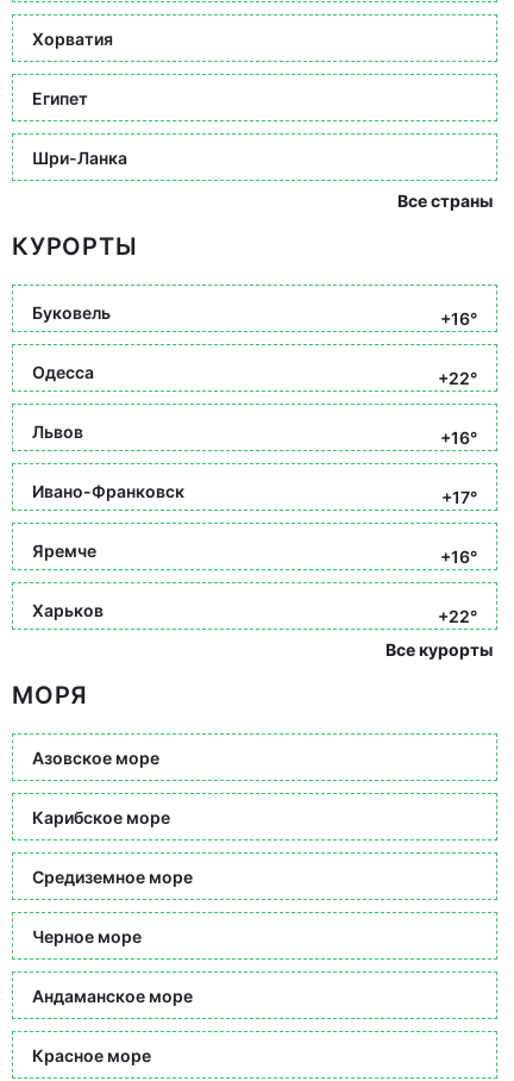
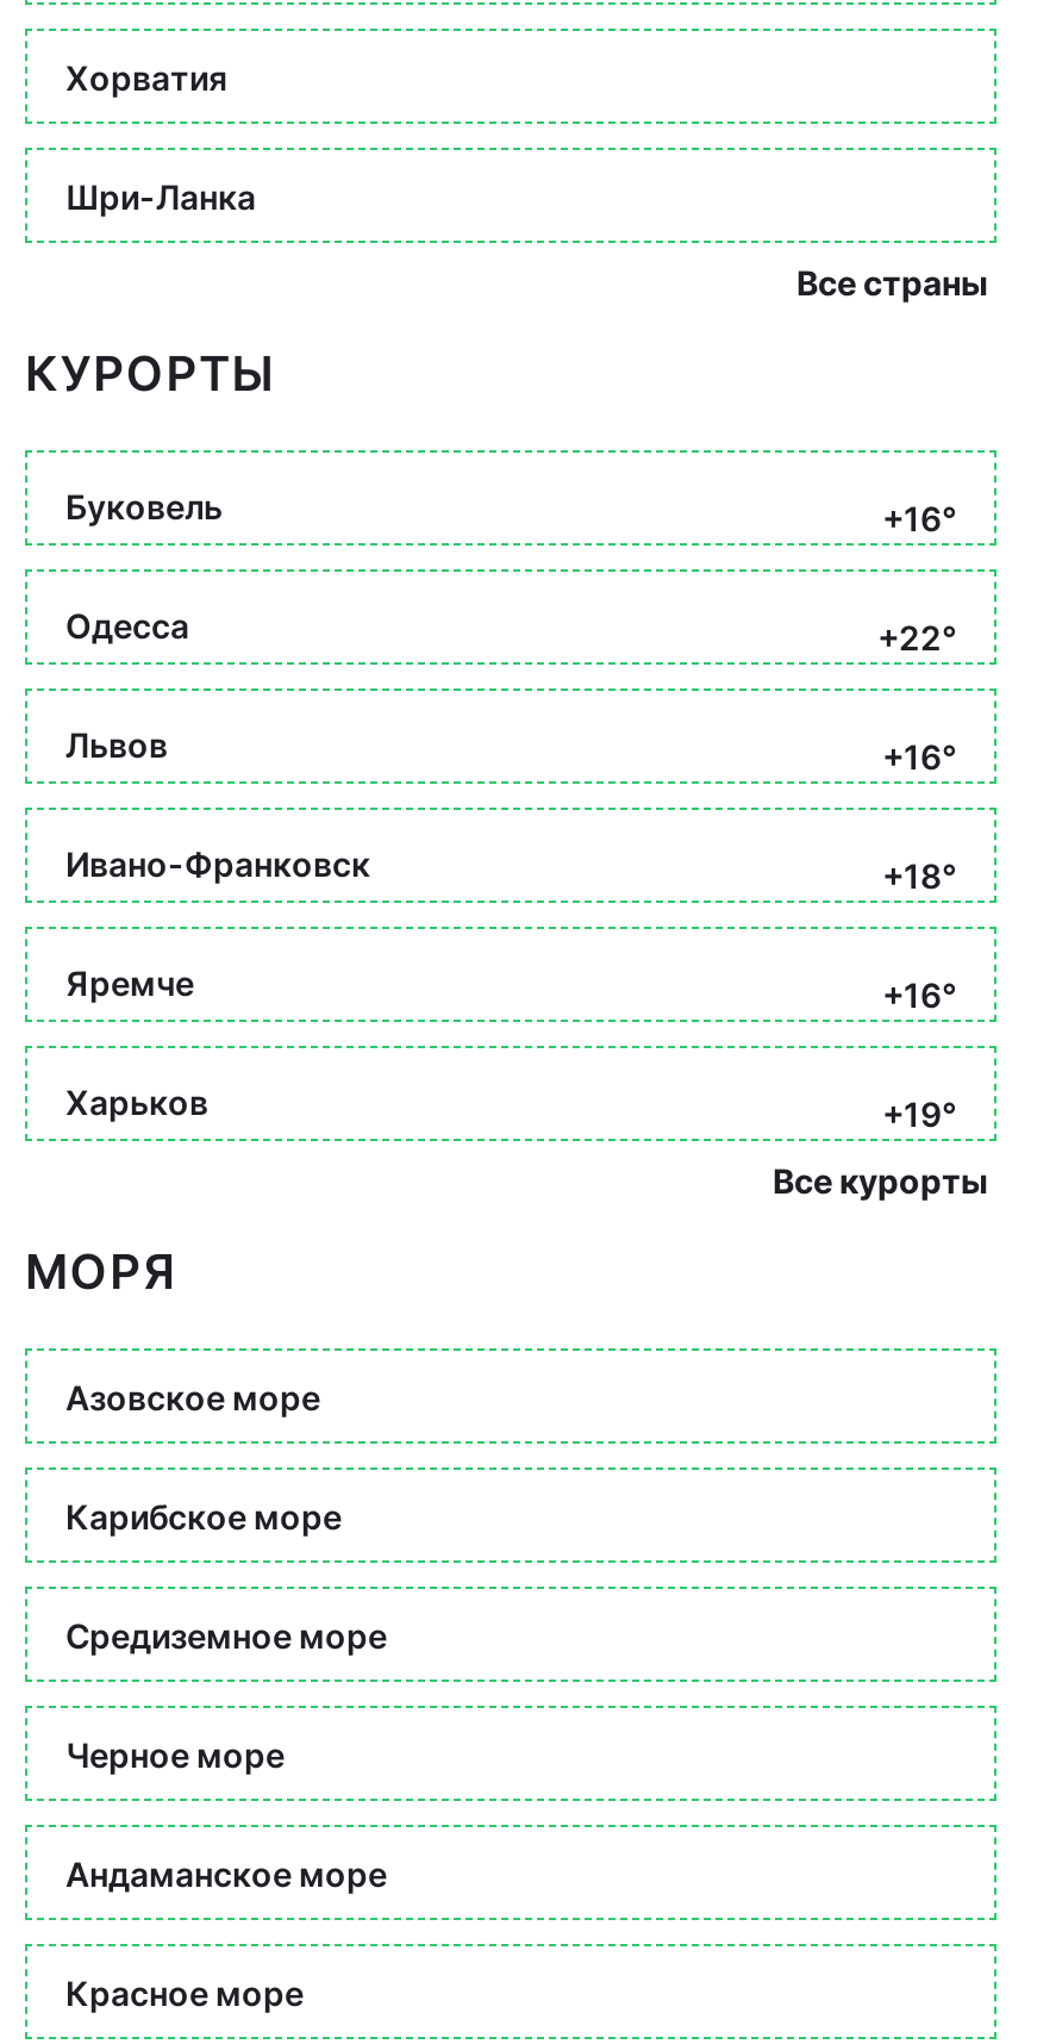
- Египет

- +17°
+ +18°

- +22°
+ +19°
